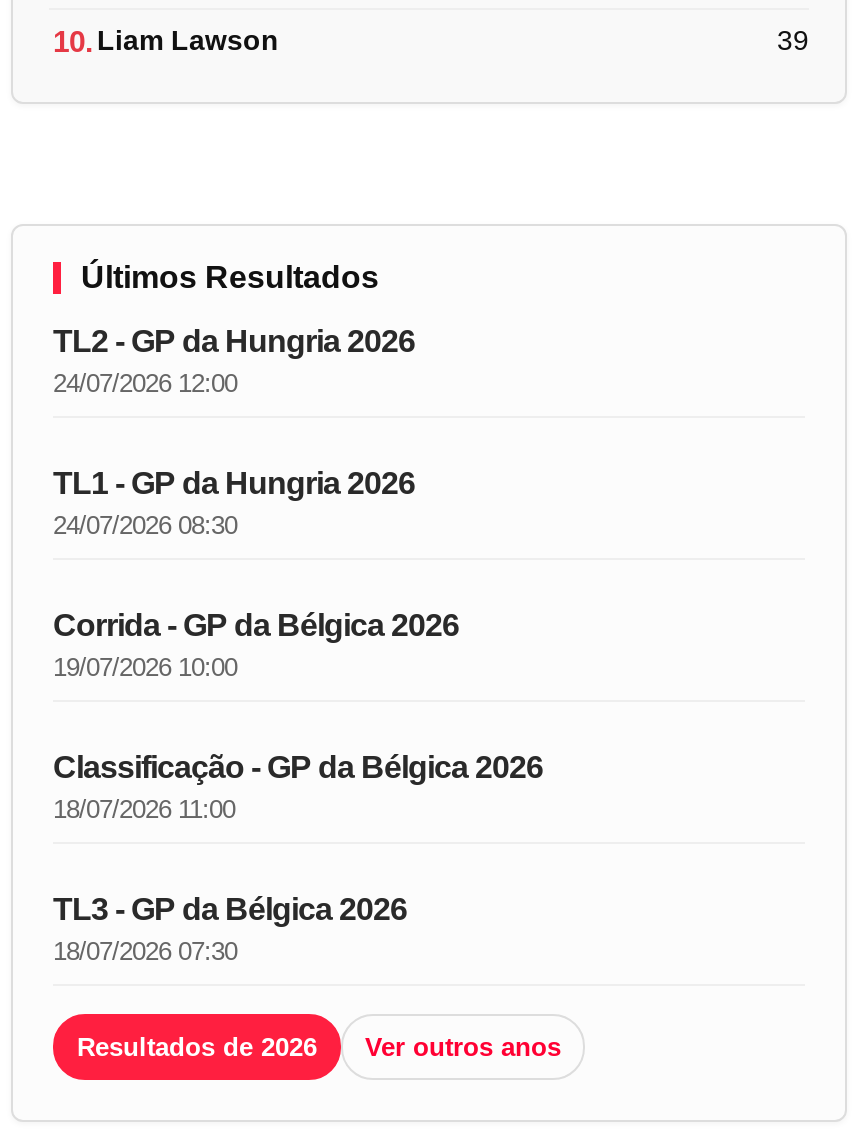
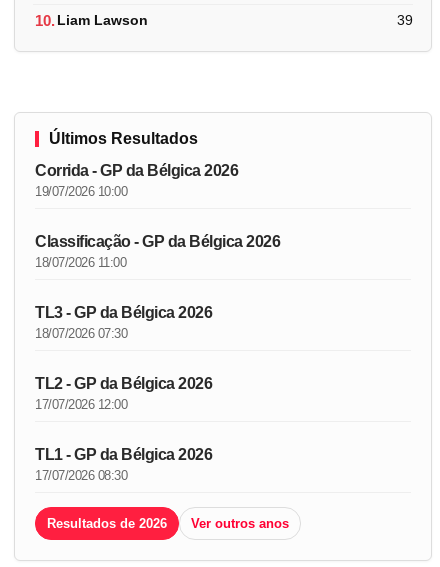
- TL2 - GP da Hungria 2026
- 24/07/2026 12:00
- TL1 - GP da Hungria 2026
- 24/07/2026 08:30

moved up: Corrida - GP da Bélgica 2026 | 19/07/2026 10:00 | Classificação - GP da Bélgica 2026 | 18/07/2026 11:00 | TL3 - GP da Bélgica 2026 | 18/07/2026 07:30

+ TL2 - GP da Bélgica 2026
+ 17/07/2026 12:00
+ TL1 - GP da Bélgica 2026
+ 17/07/2026 08:30
